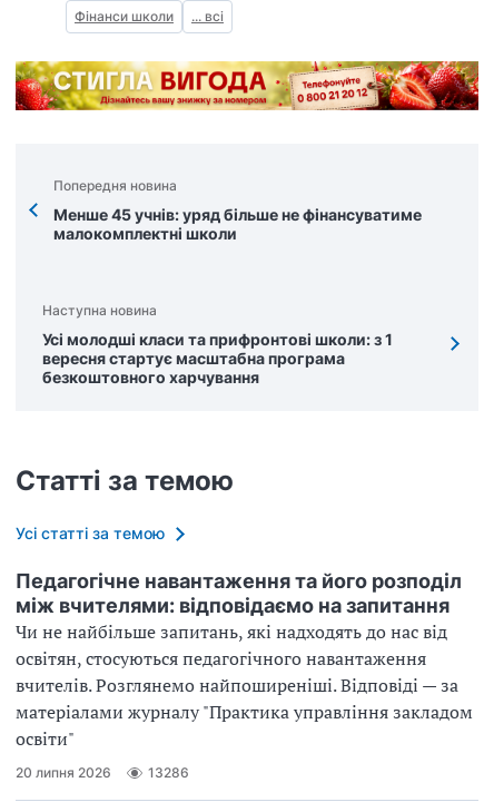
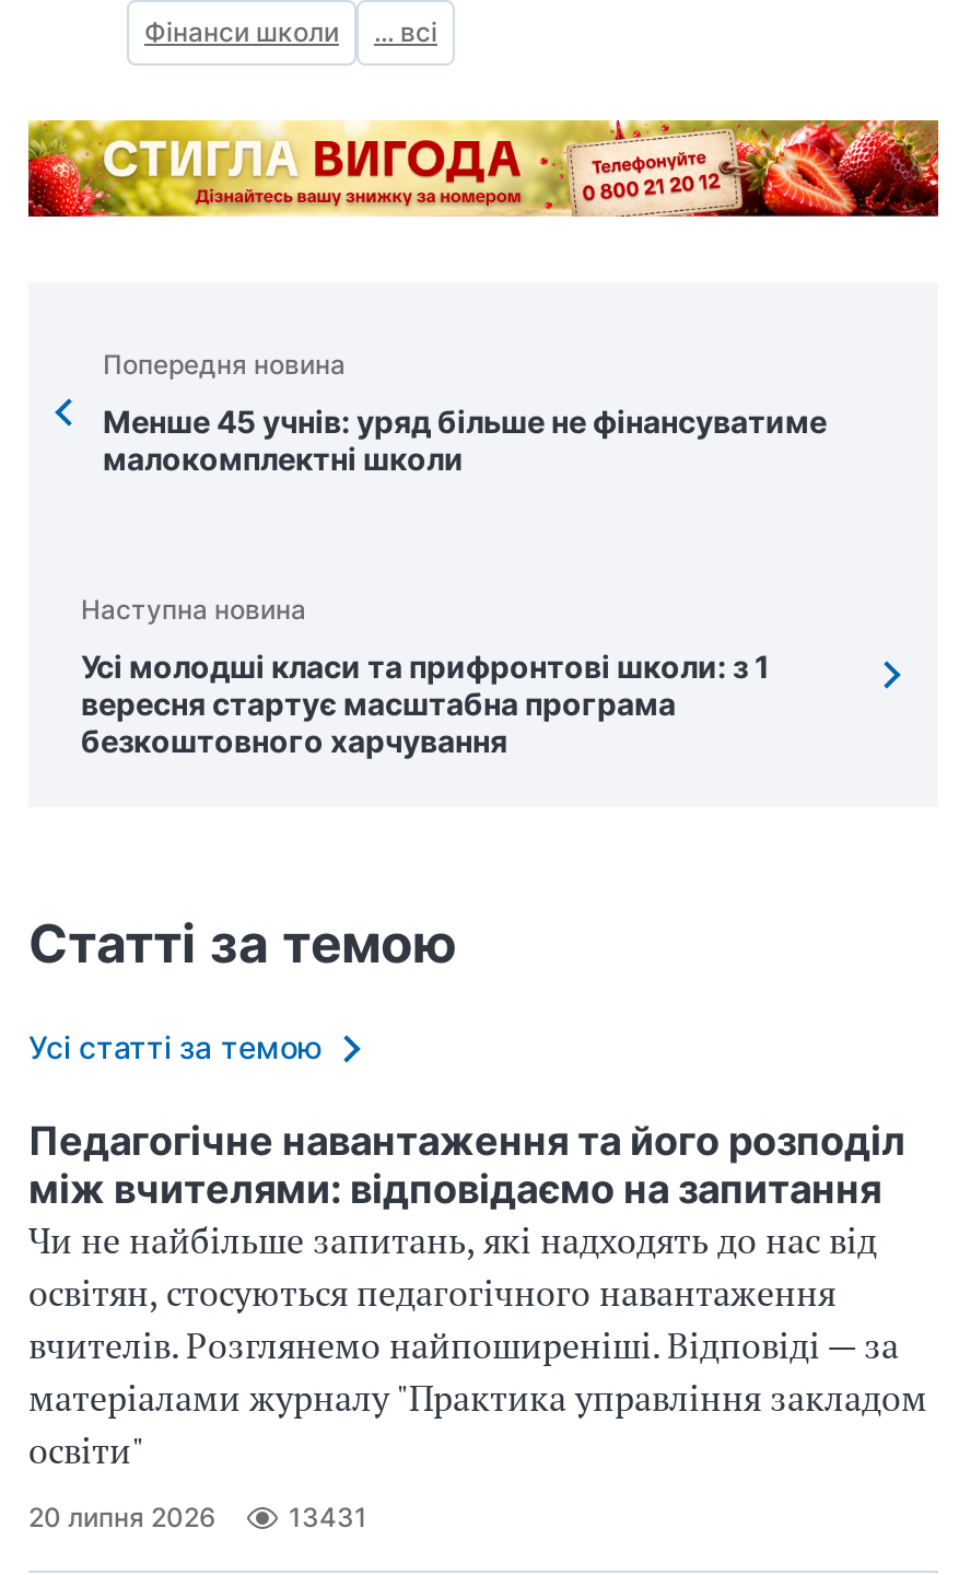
- 13286
+ 13431
